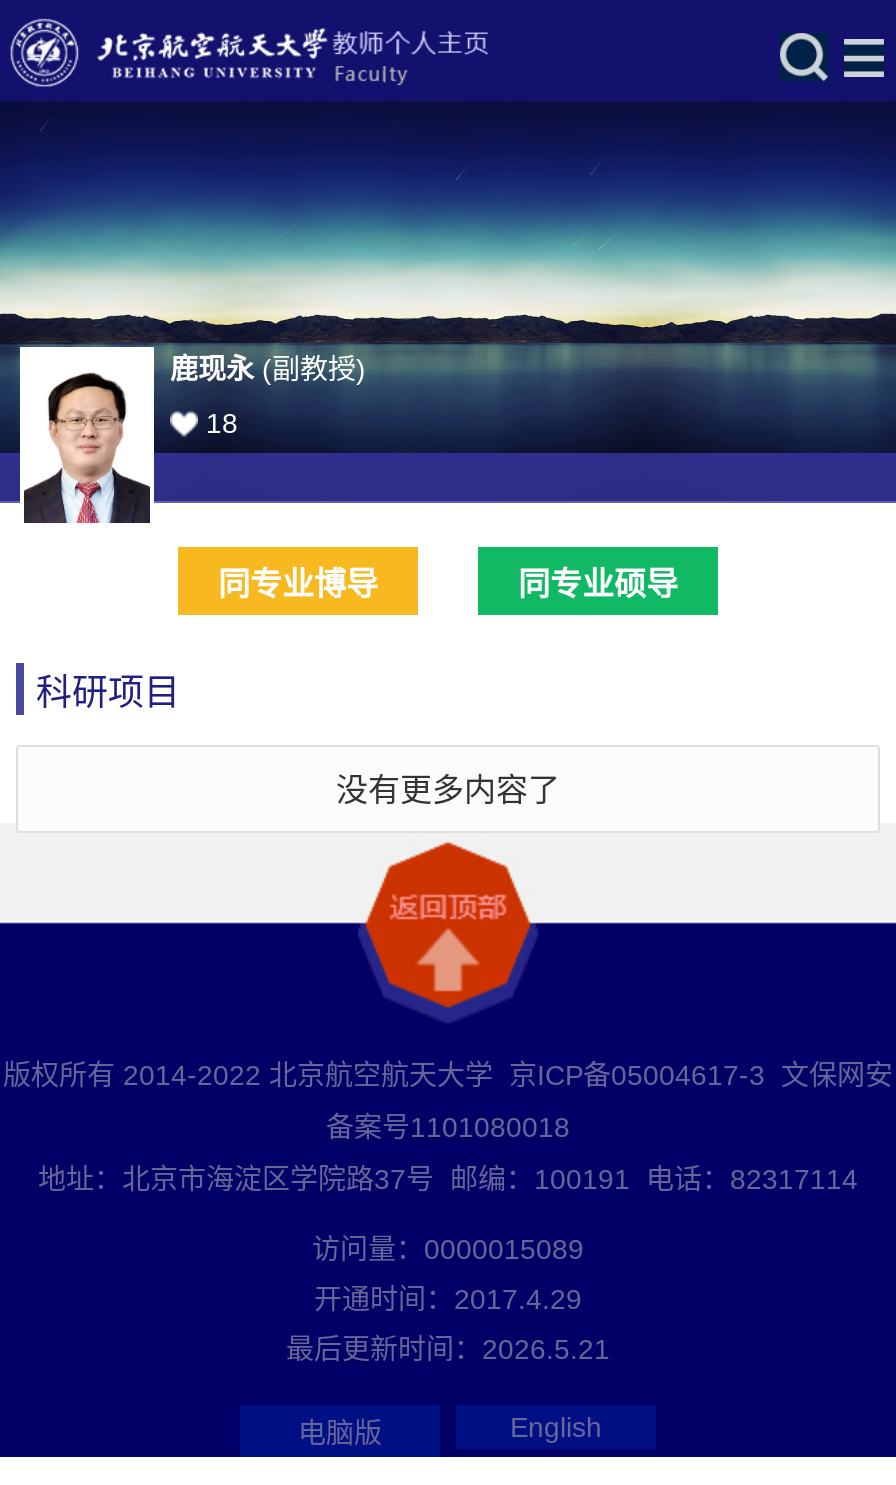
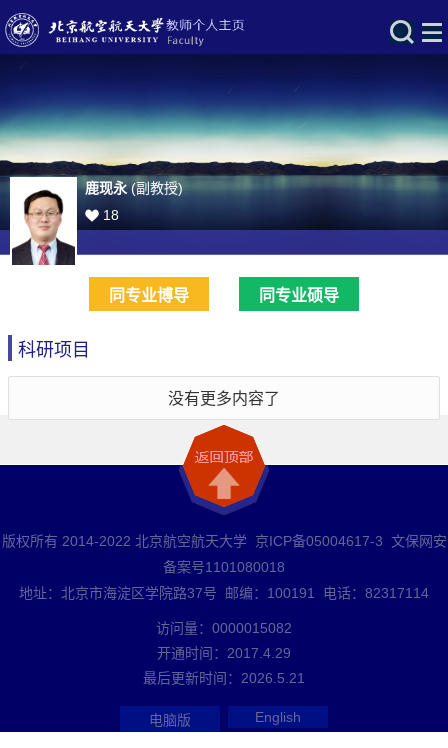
- 访问量：0000015089
+ 访问量：0000015082
